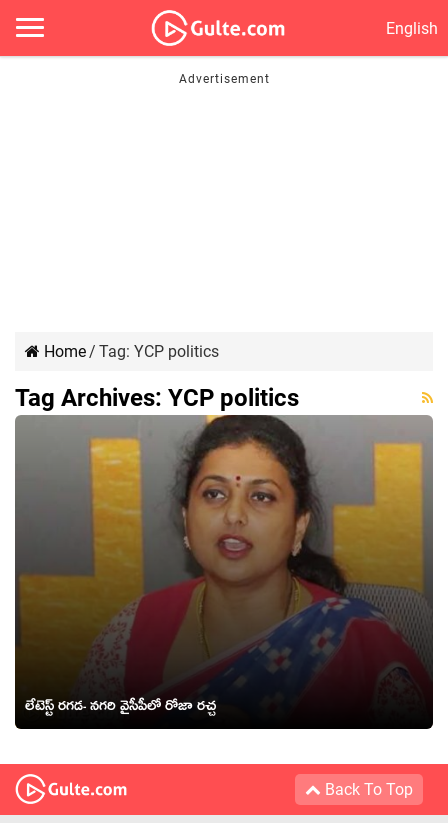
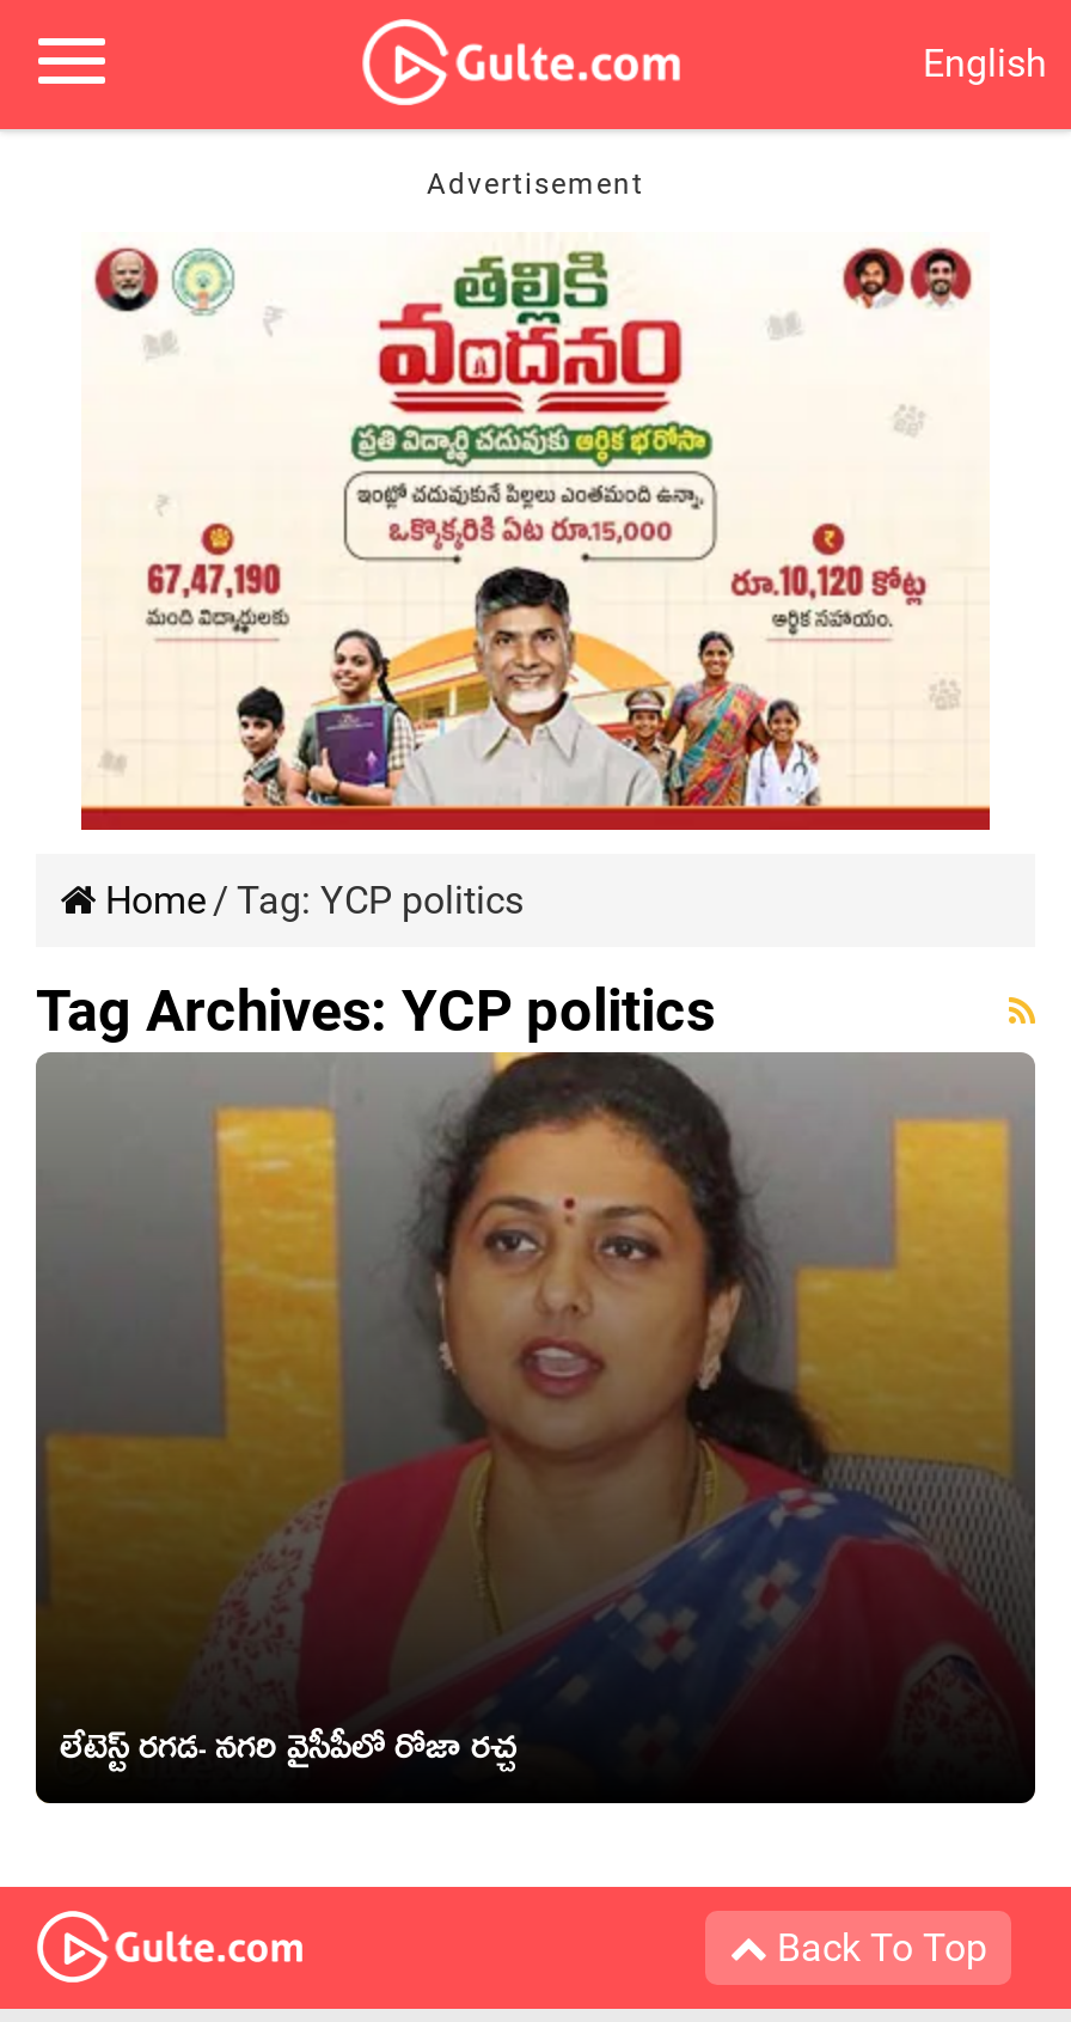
+ [image]
